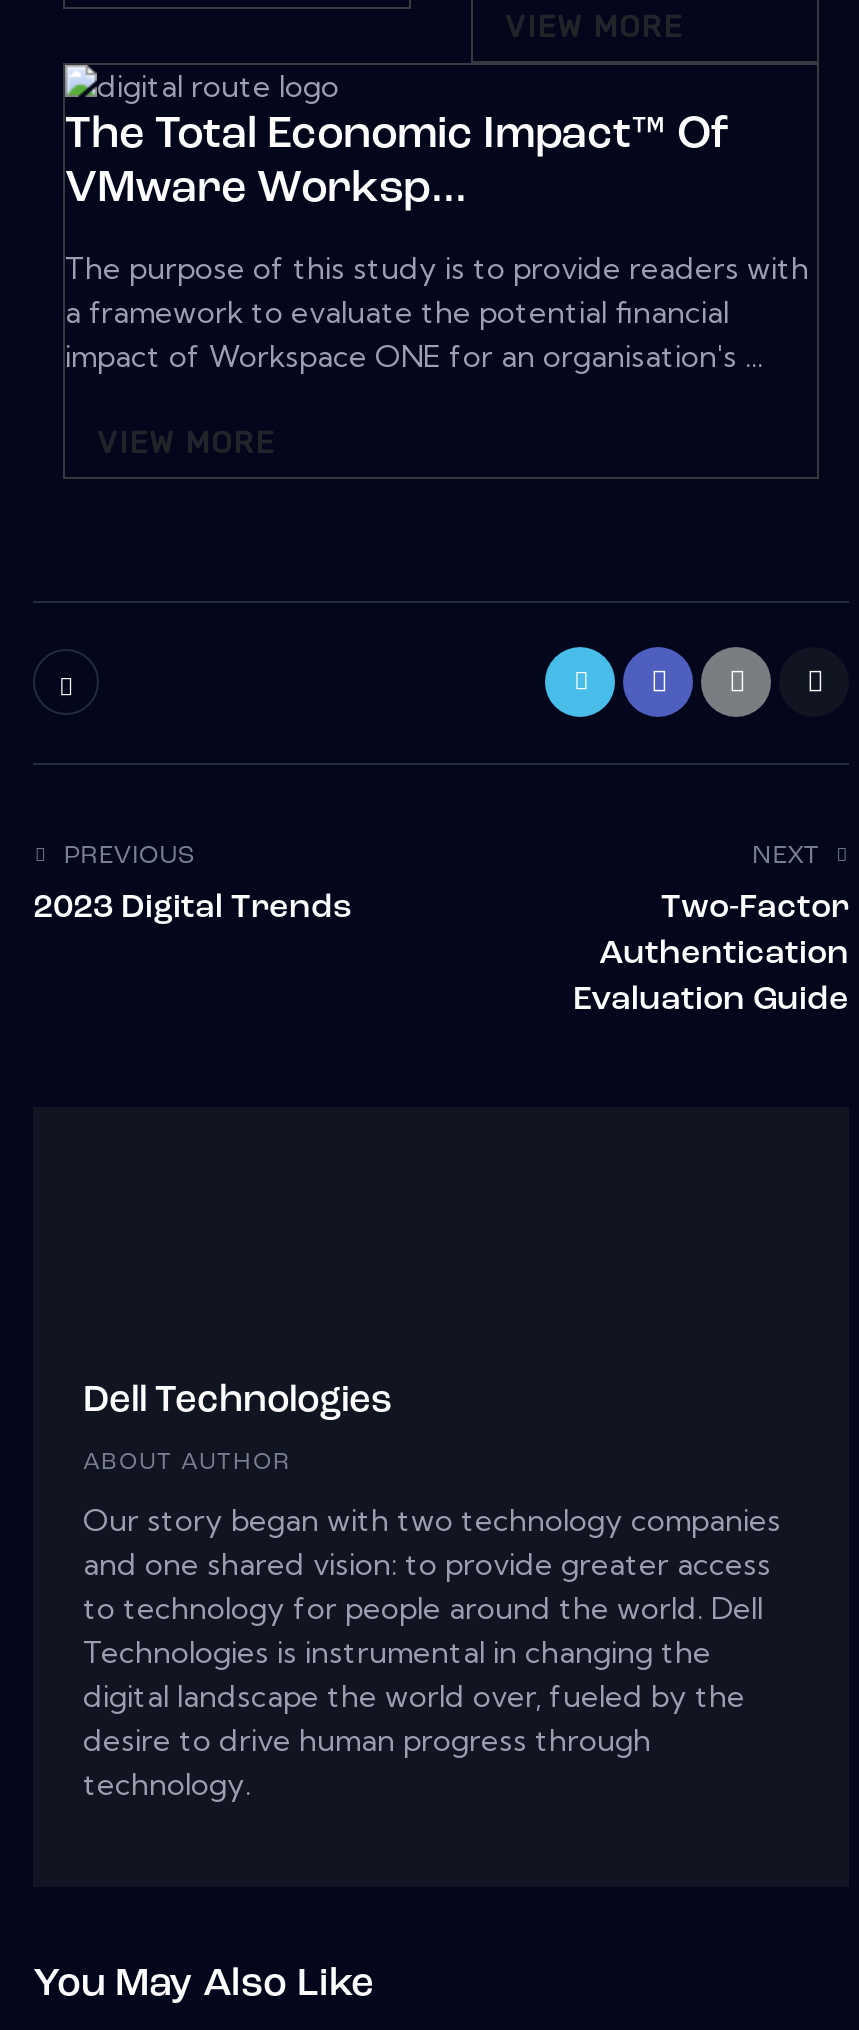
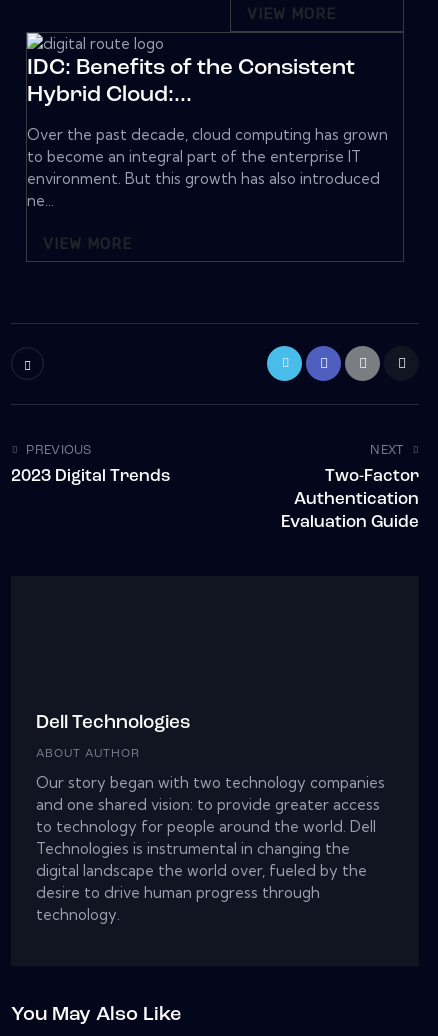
- The Total Economic Impact™ Of
- VMware Worksp...
+ IDC: Benefits of the Consistent
+ Hybrid Cloud:...

- The purpose of this study is to provide readers with
- a framework to evaluate the potential financial
- impact of Workspace ONE for an organisation's ...
+ Over the past decade, cloud computing has grown
+ to become an integral part of the enterprise IT
+ environment. But this growth has also introduced
+ ne...
